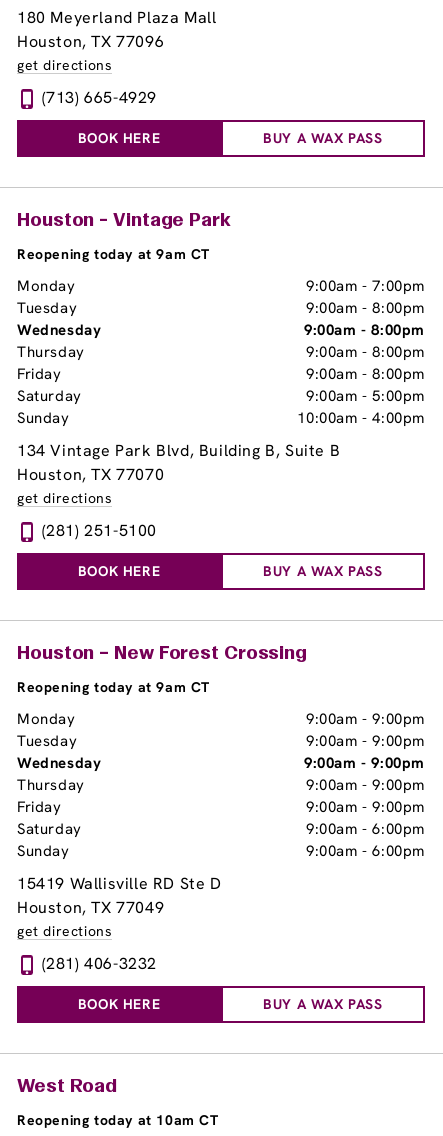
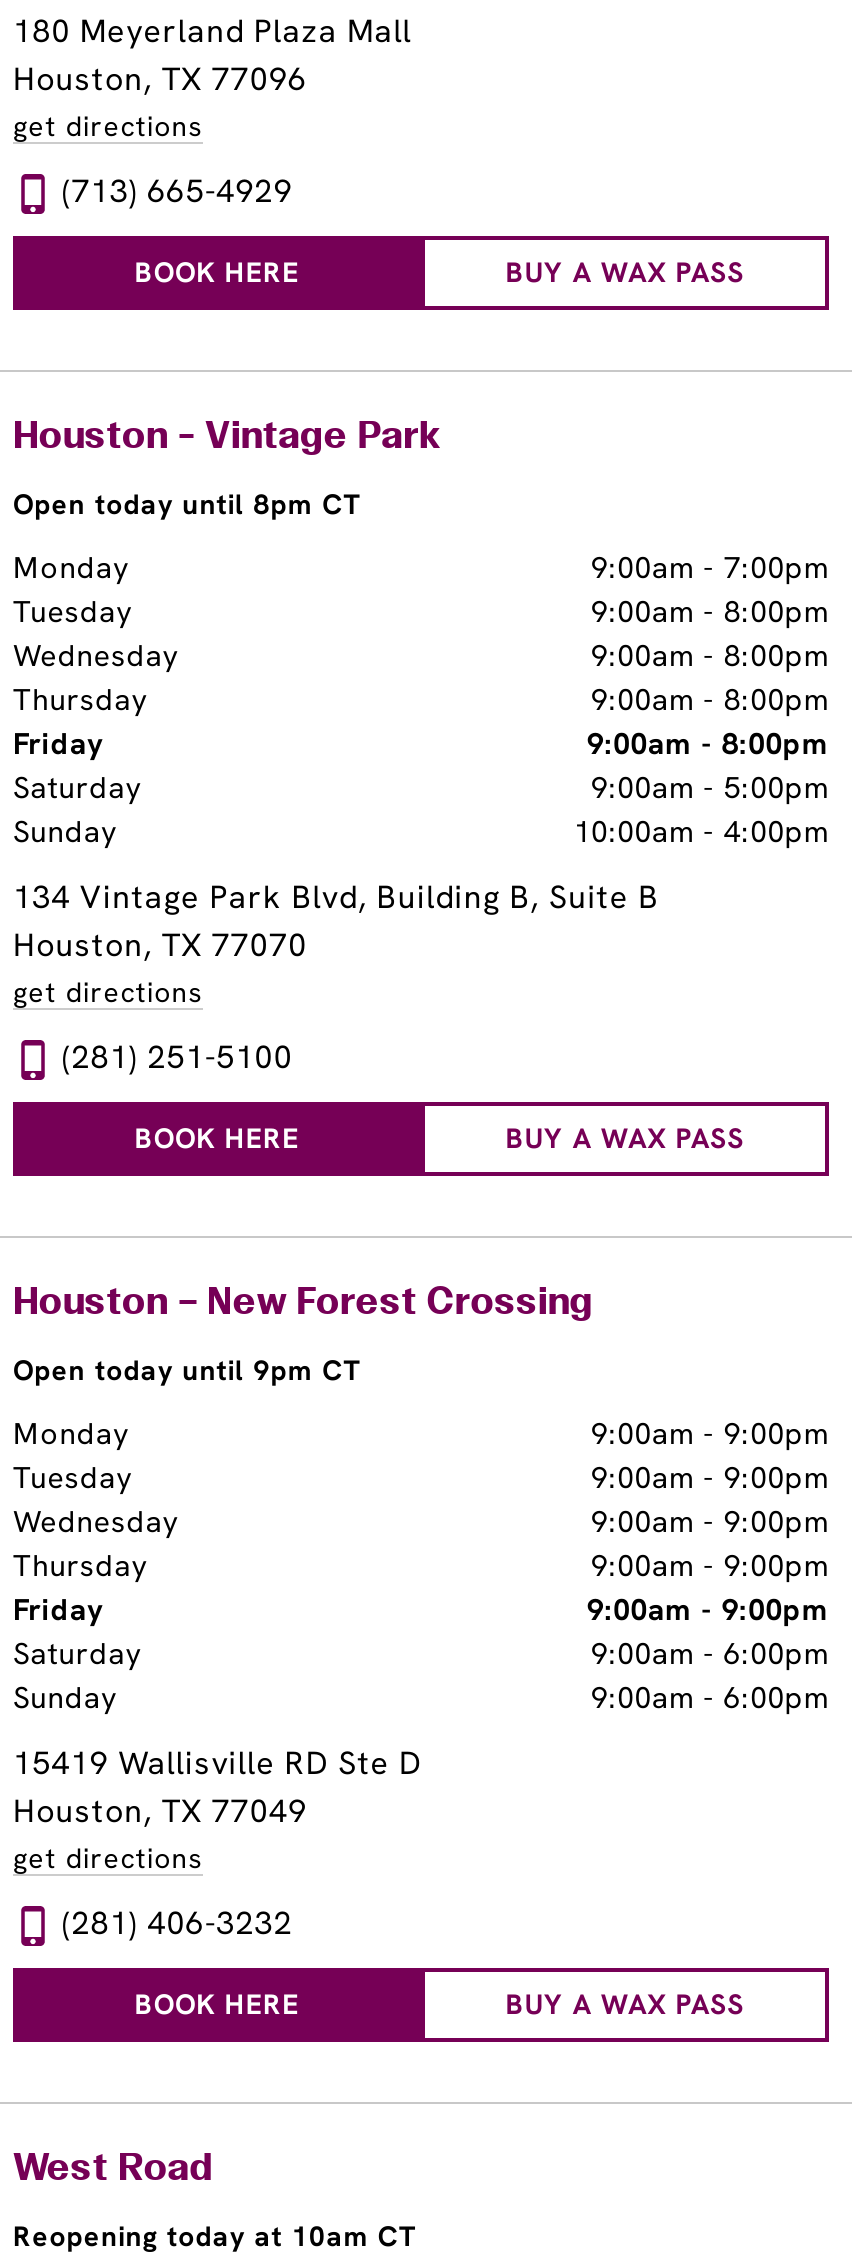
- Reopening today at 9am CT
+ Open today until 8pm CT

- Reopening today at 9am CT
+ Open today until 9pm CT
